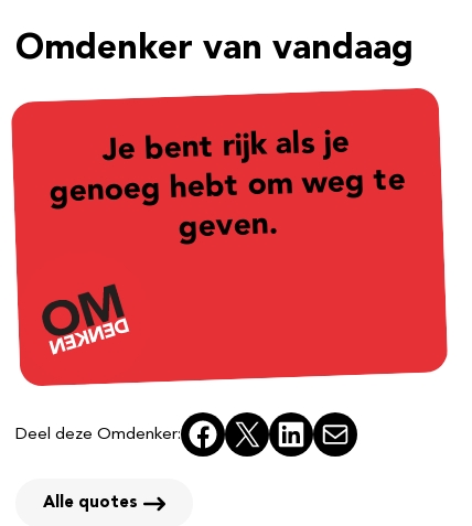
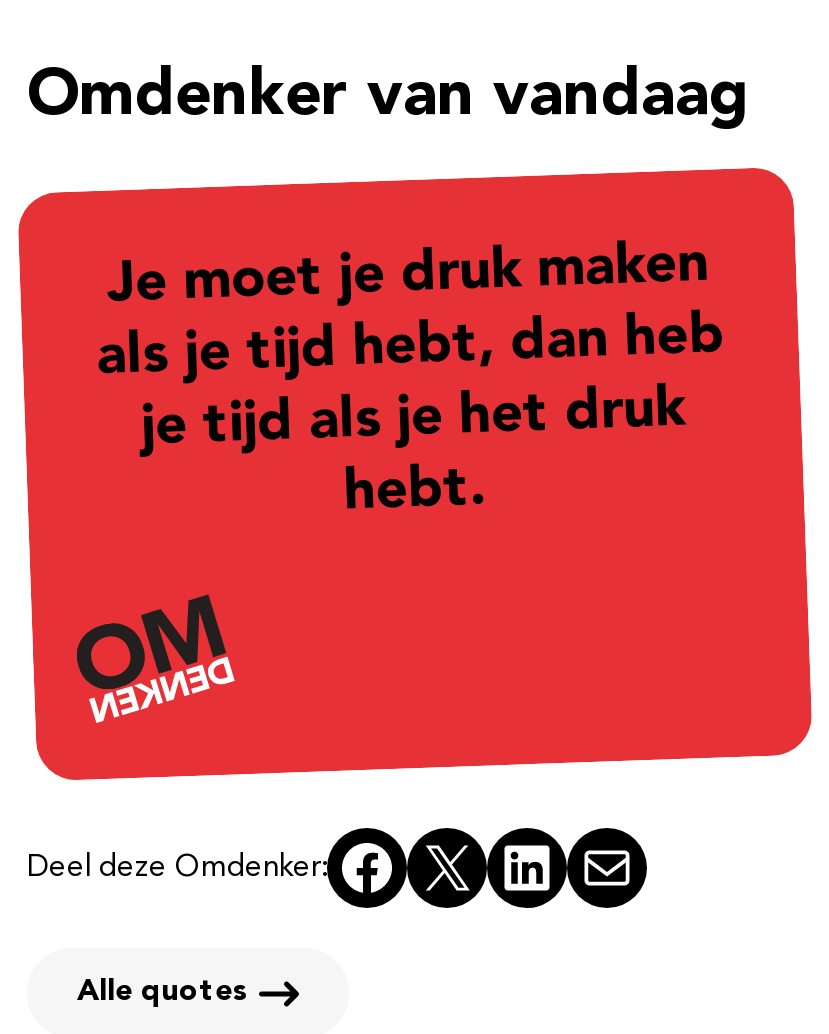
- Je bent rijk als je
- genoeg hebt om weg te
- geven.
+ Je moet je druk maken
+ als je tijd hebt, dan heb
+ je tijd als je het druk
+ hebt.
